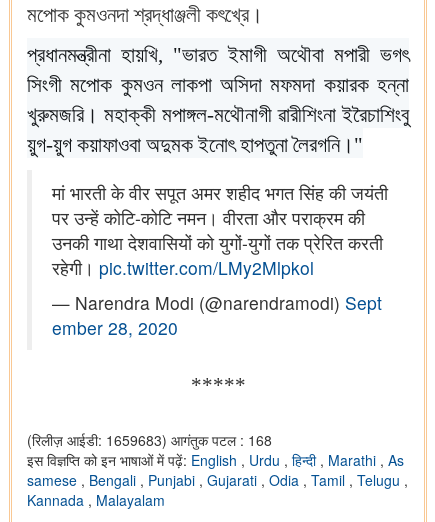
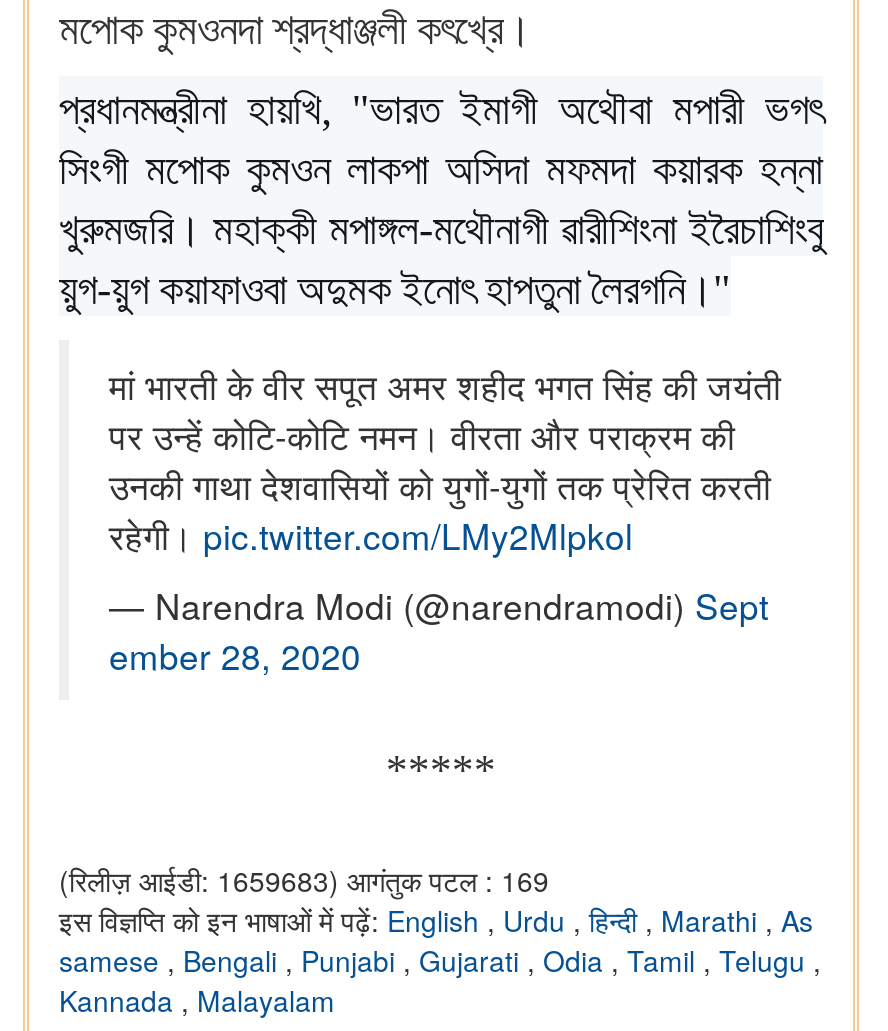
- (रिलीज़ आईडी: 1659683) आगंतुक पटल : 168
+ (रिलीज़ आईडी: 1659683) आगंतुक पटल : 169
